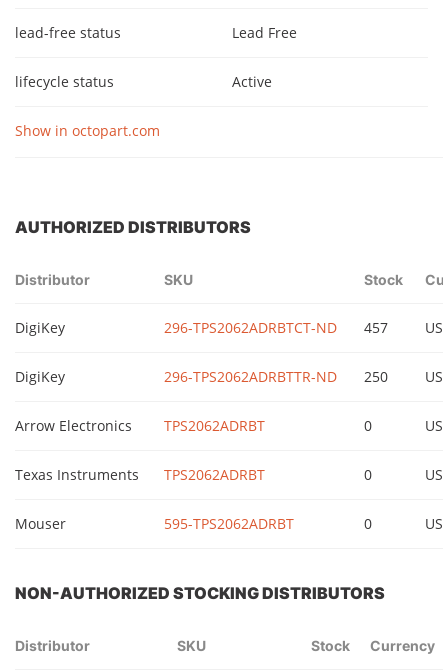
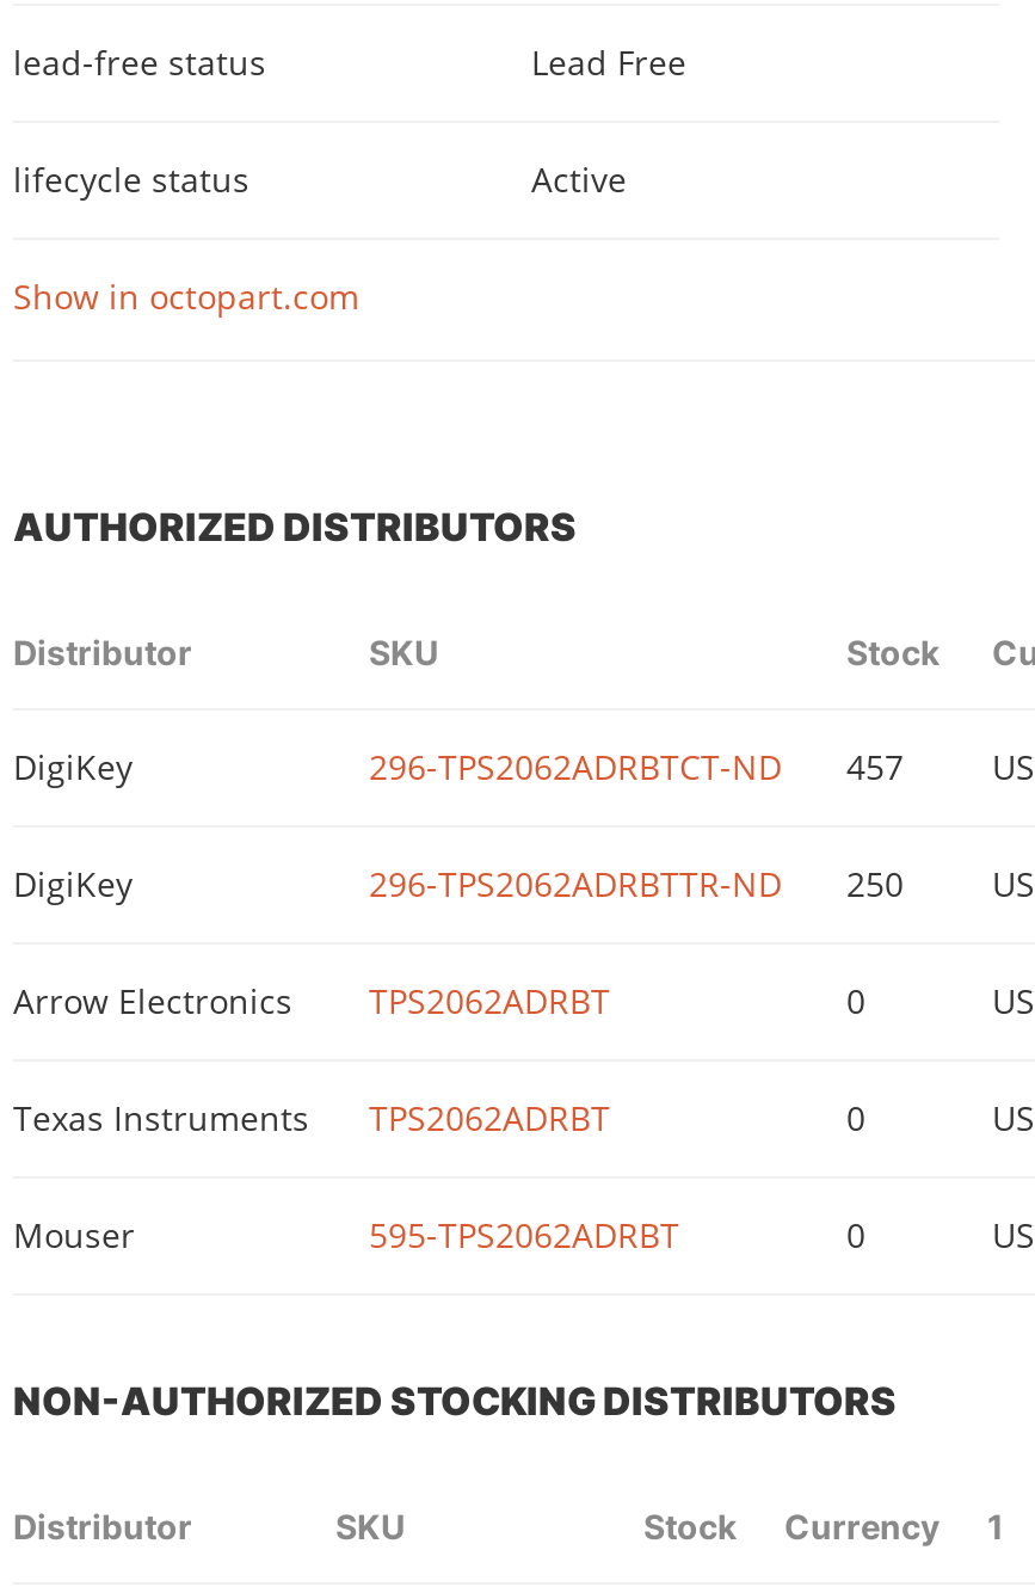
+ 1
